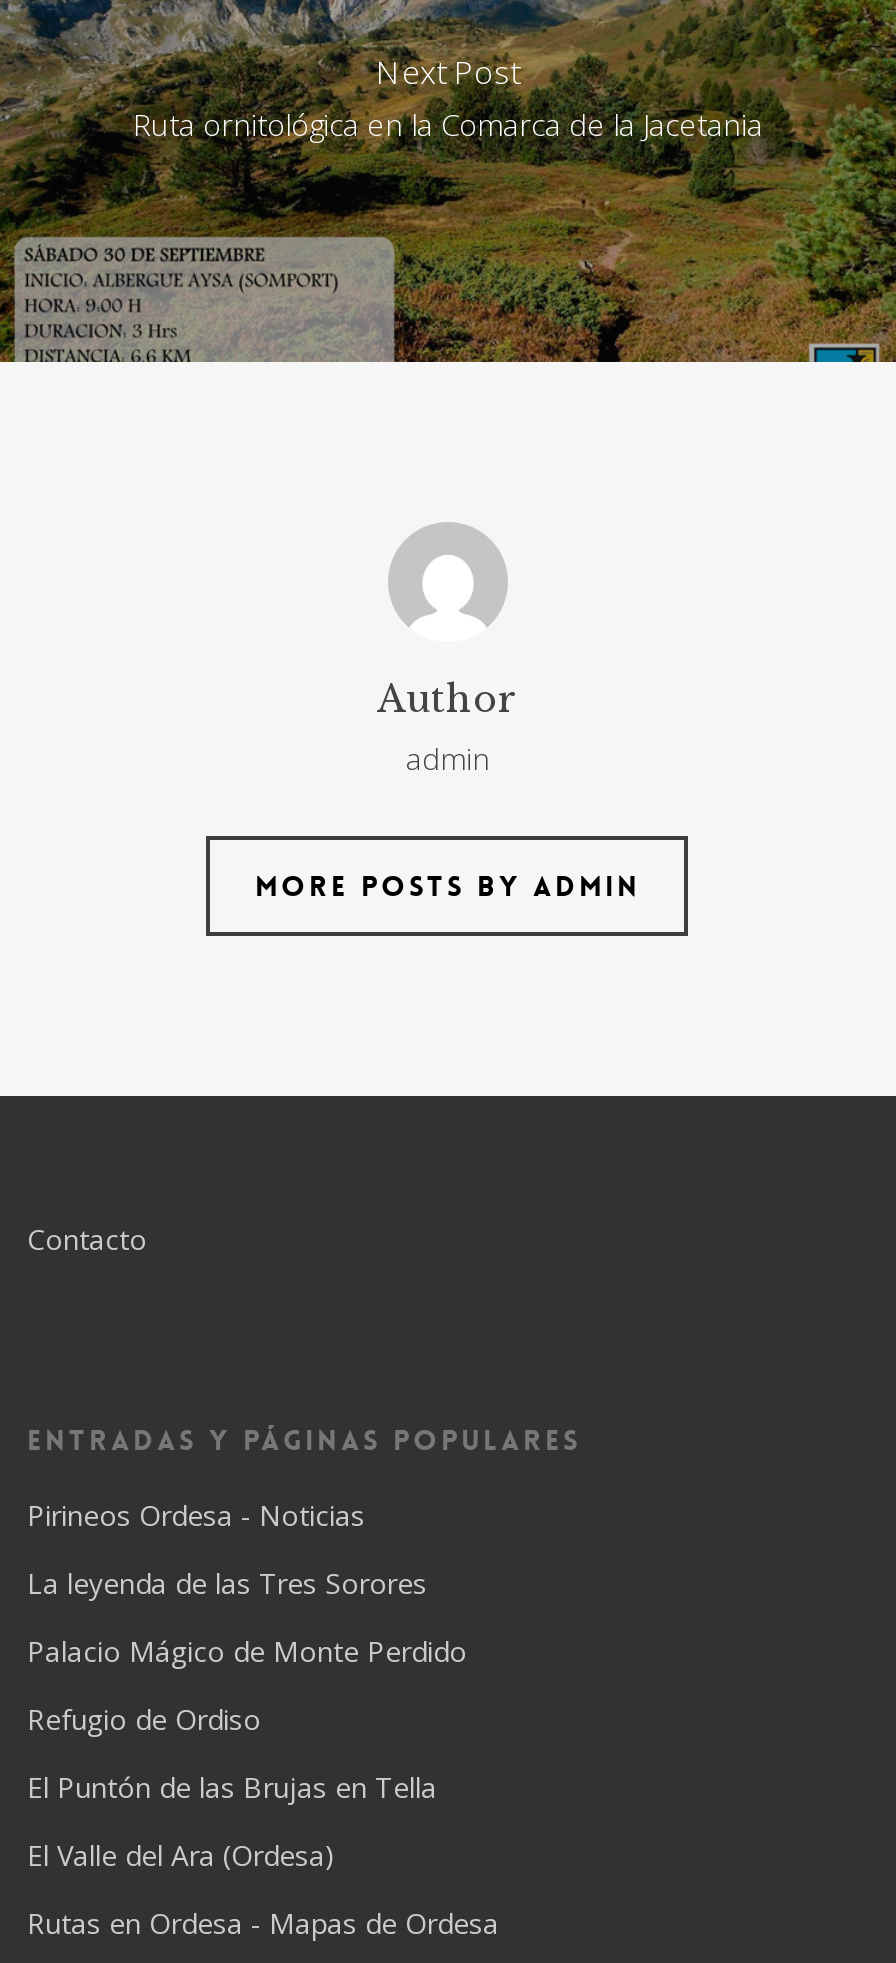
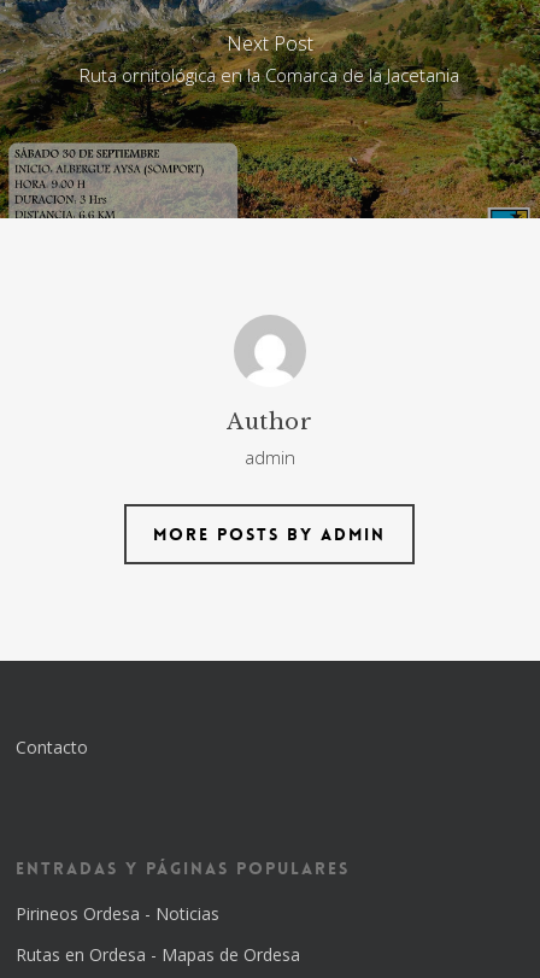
- La leyenda de las Tres Sorores
- Palacio Mágico de Monte Perdido
- Refugio de Ordiso
- El Puntón de las Brujas en Tella
- El Valle del Ara (Ordesa)
